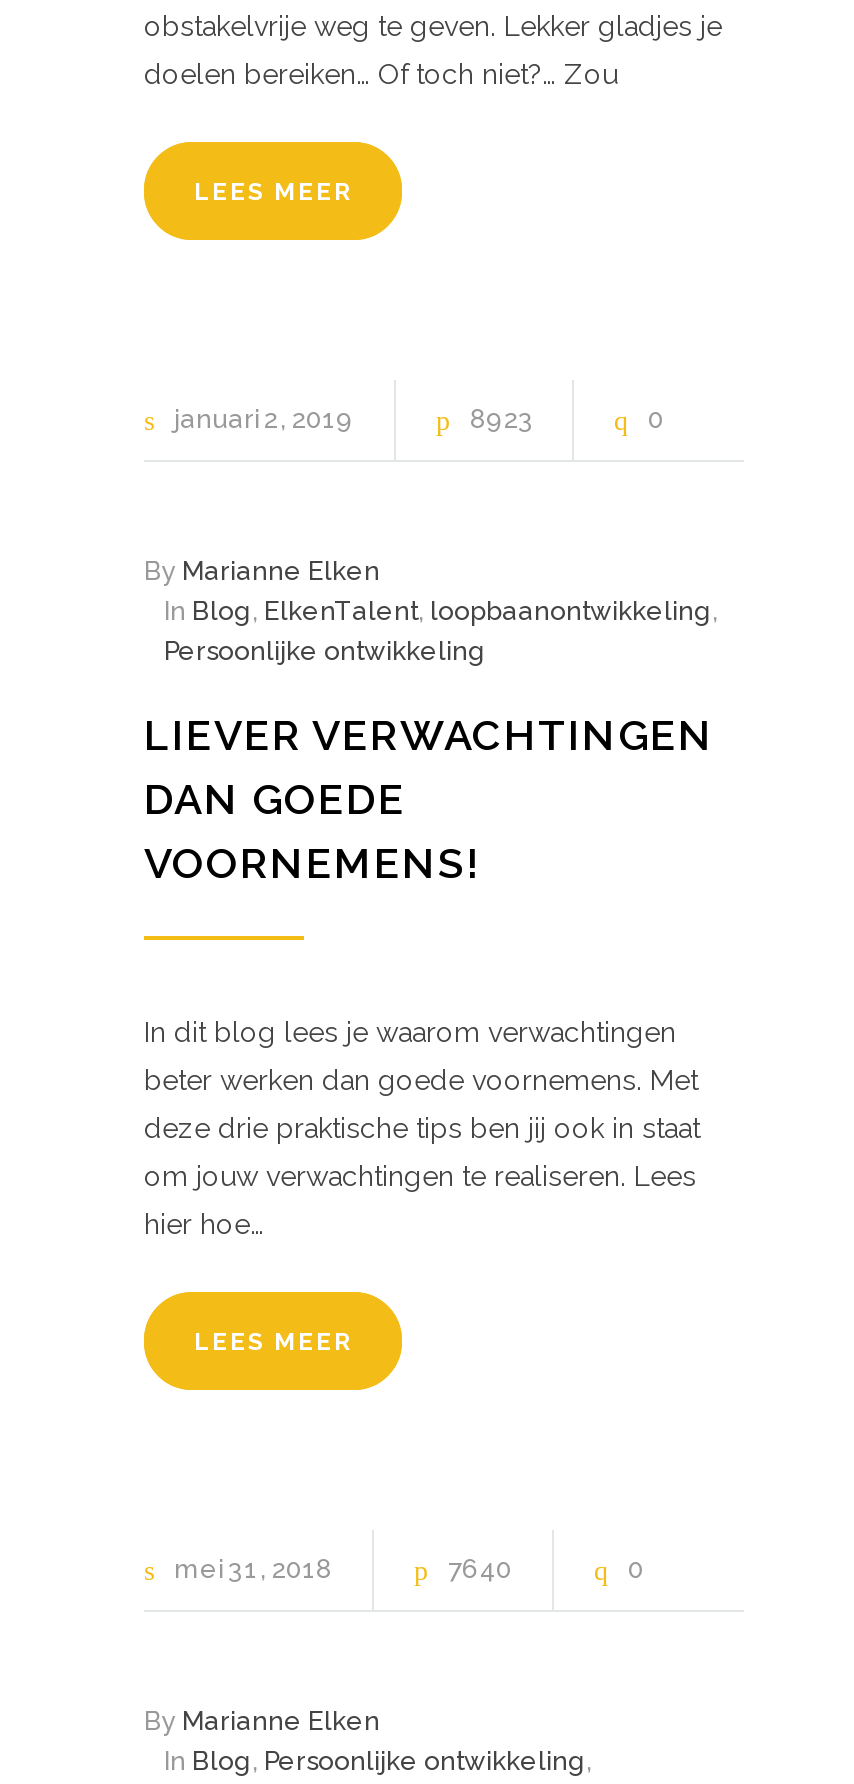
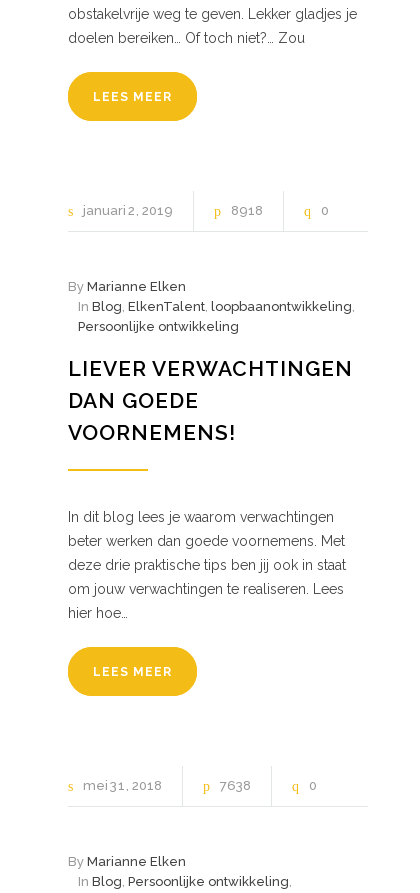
- 8923
+ 8918

- 7640
+ 7638
